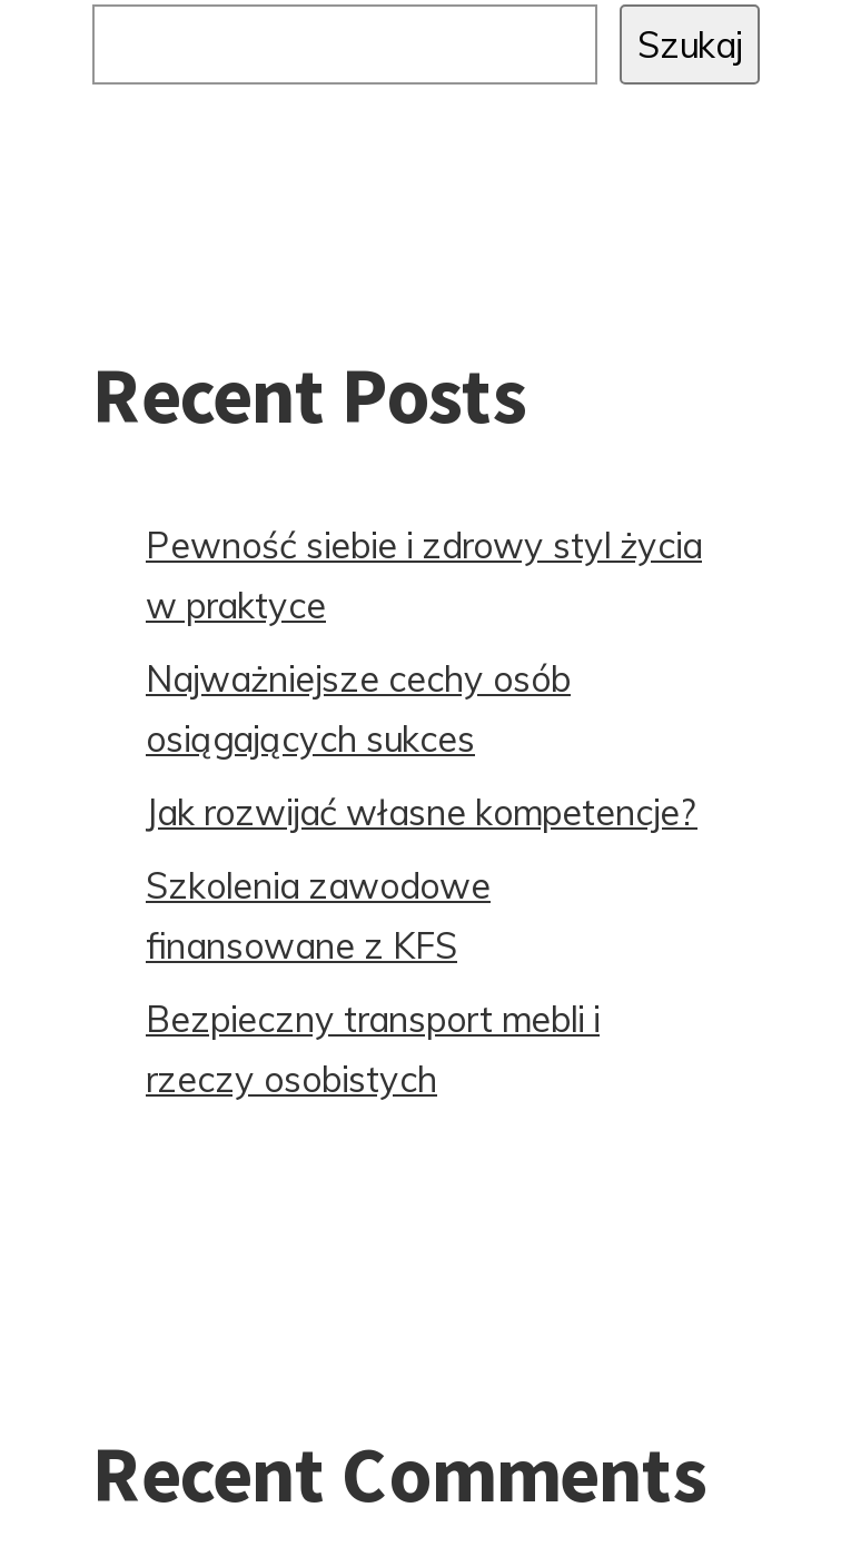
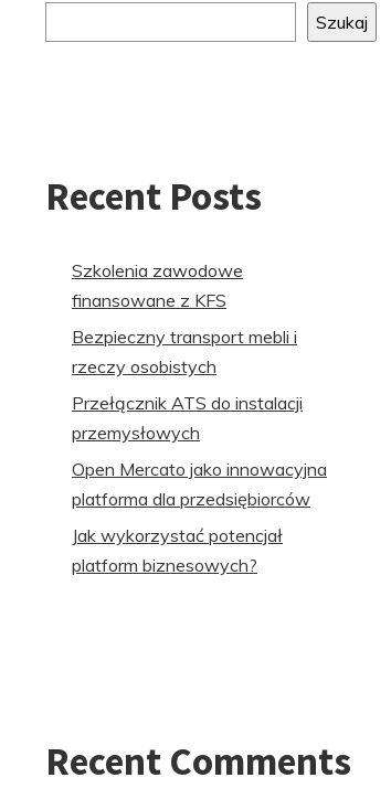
- Pewność siebie i zdrowy styl życia
- w praktyce
- Najważniejsze cechy osób
- osiągających sukces
- Jak rozwijać własne kompetencje?

moved up: Szkolenia zawodowe | finansowane z KFS | Bezpieczny transport mebli i | rzeczy osobistych

+ Przełącznik ATS do instalacji
+ przemysłowych
+ Open Mercato jako innowacyjna
+ platforma dla przedsiębiorców
+ Jak wykorzystać potencjał
+ platform biznesowych?
